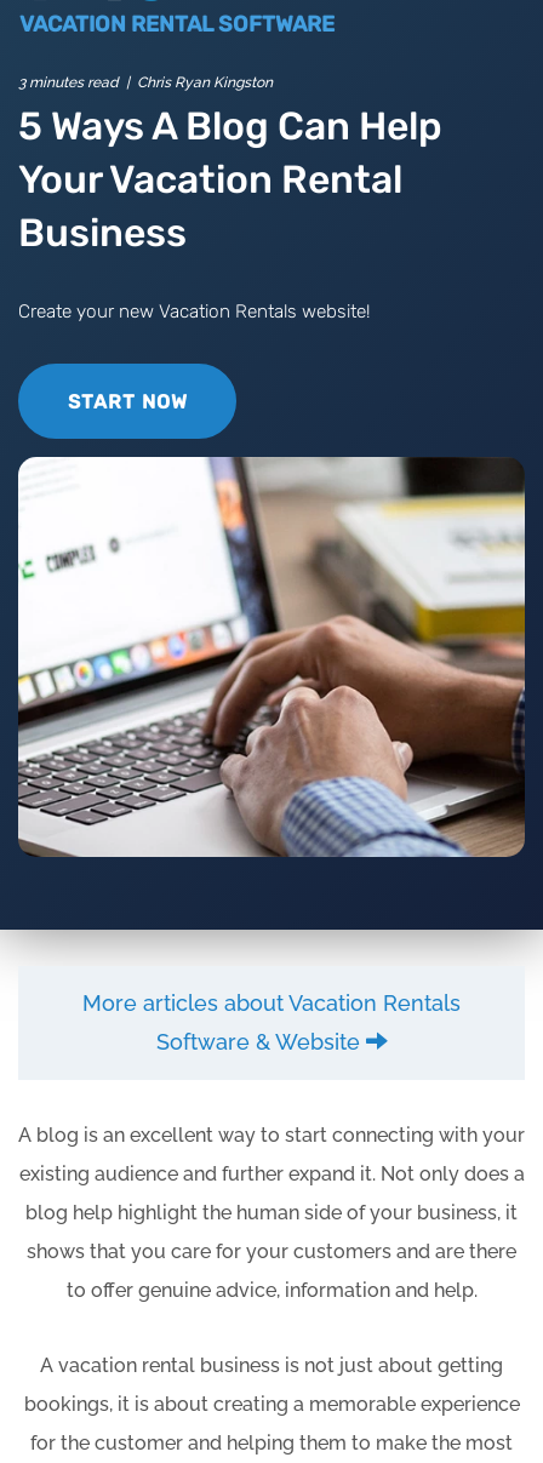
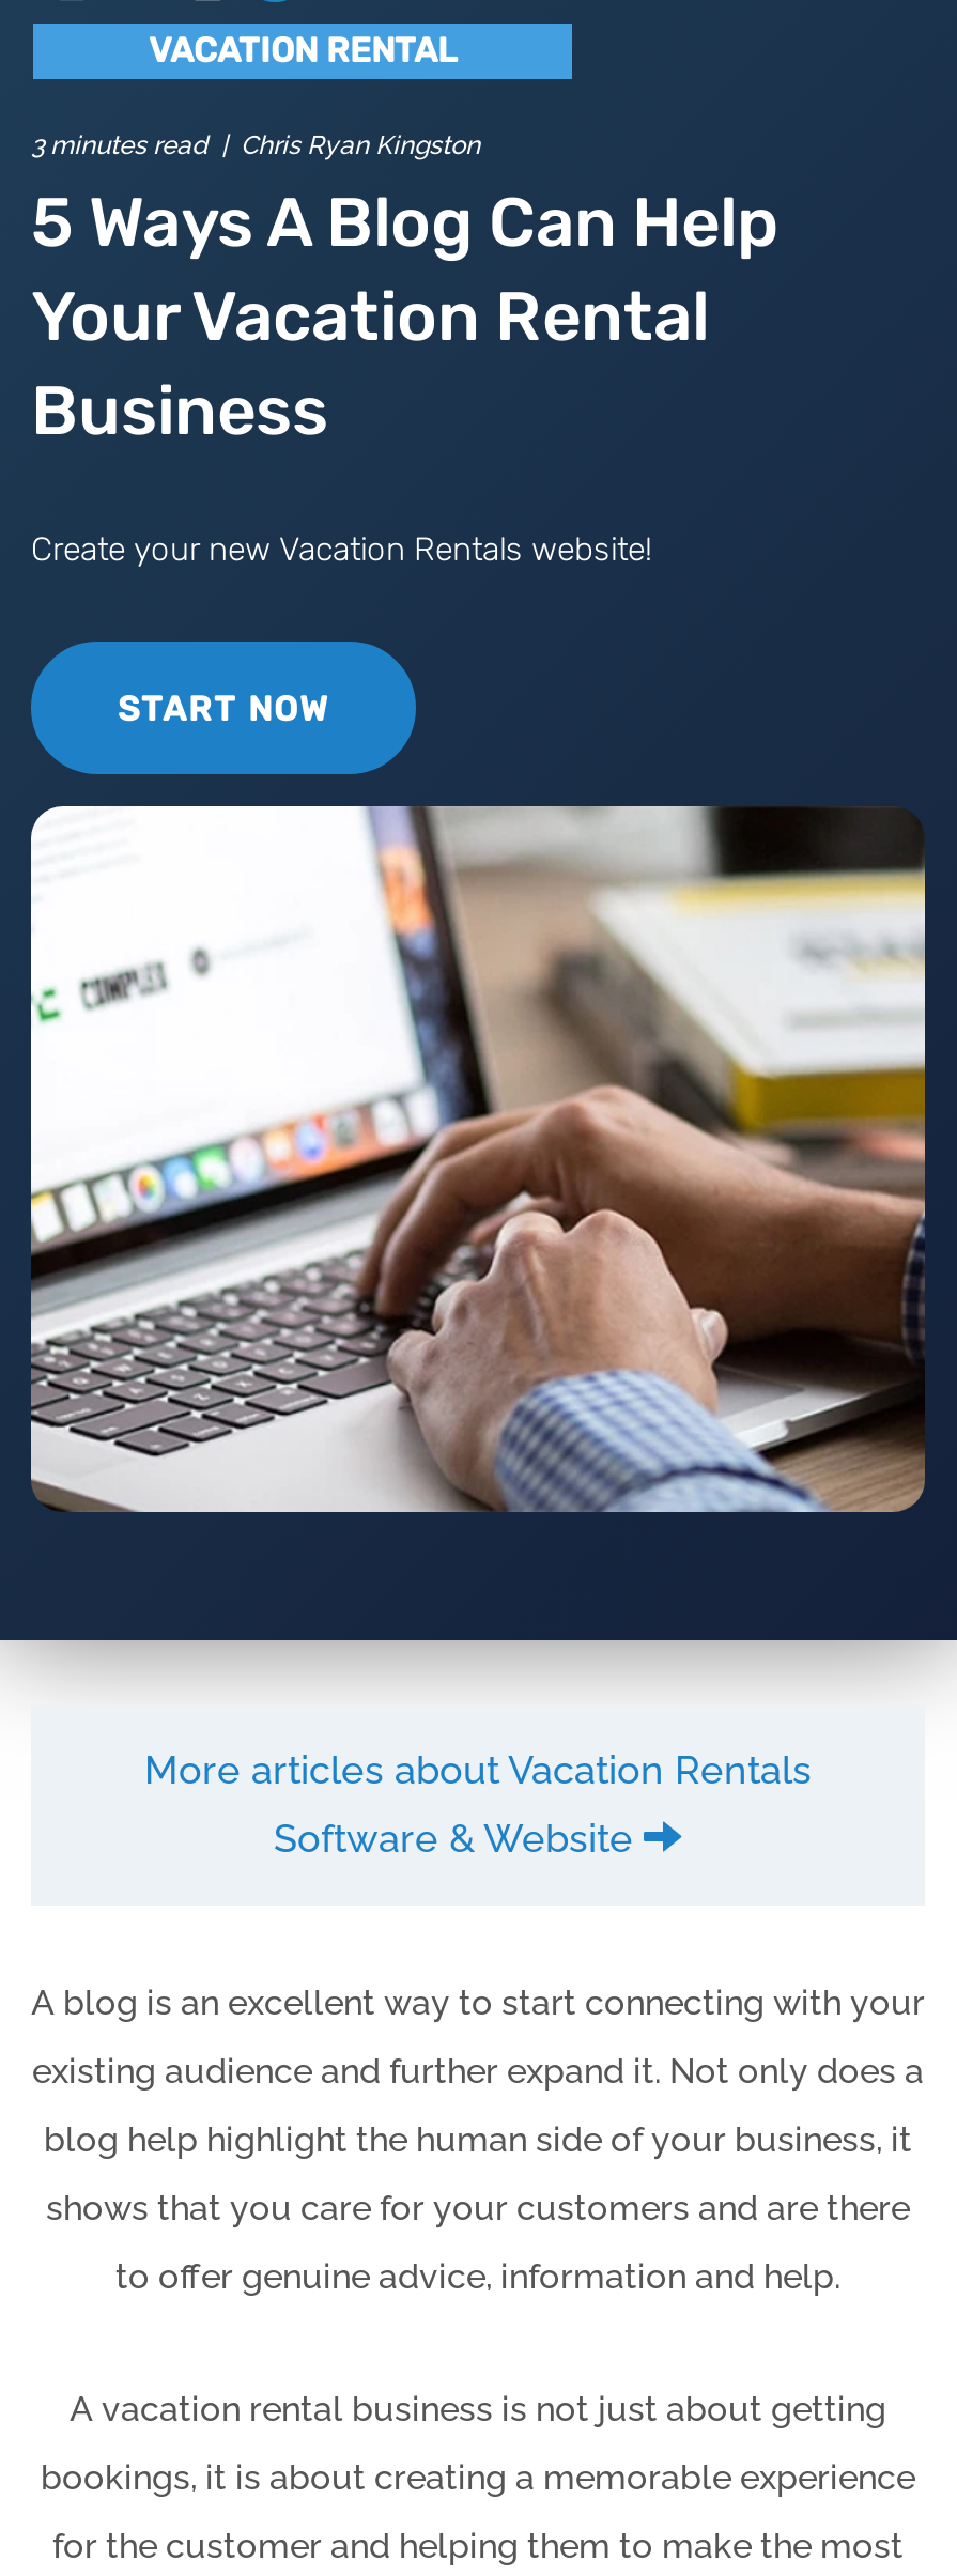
- VACATION RENTAL SOFTWARE
+ VACATION RENTAL
